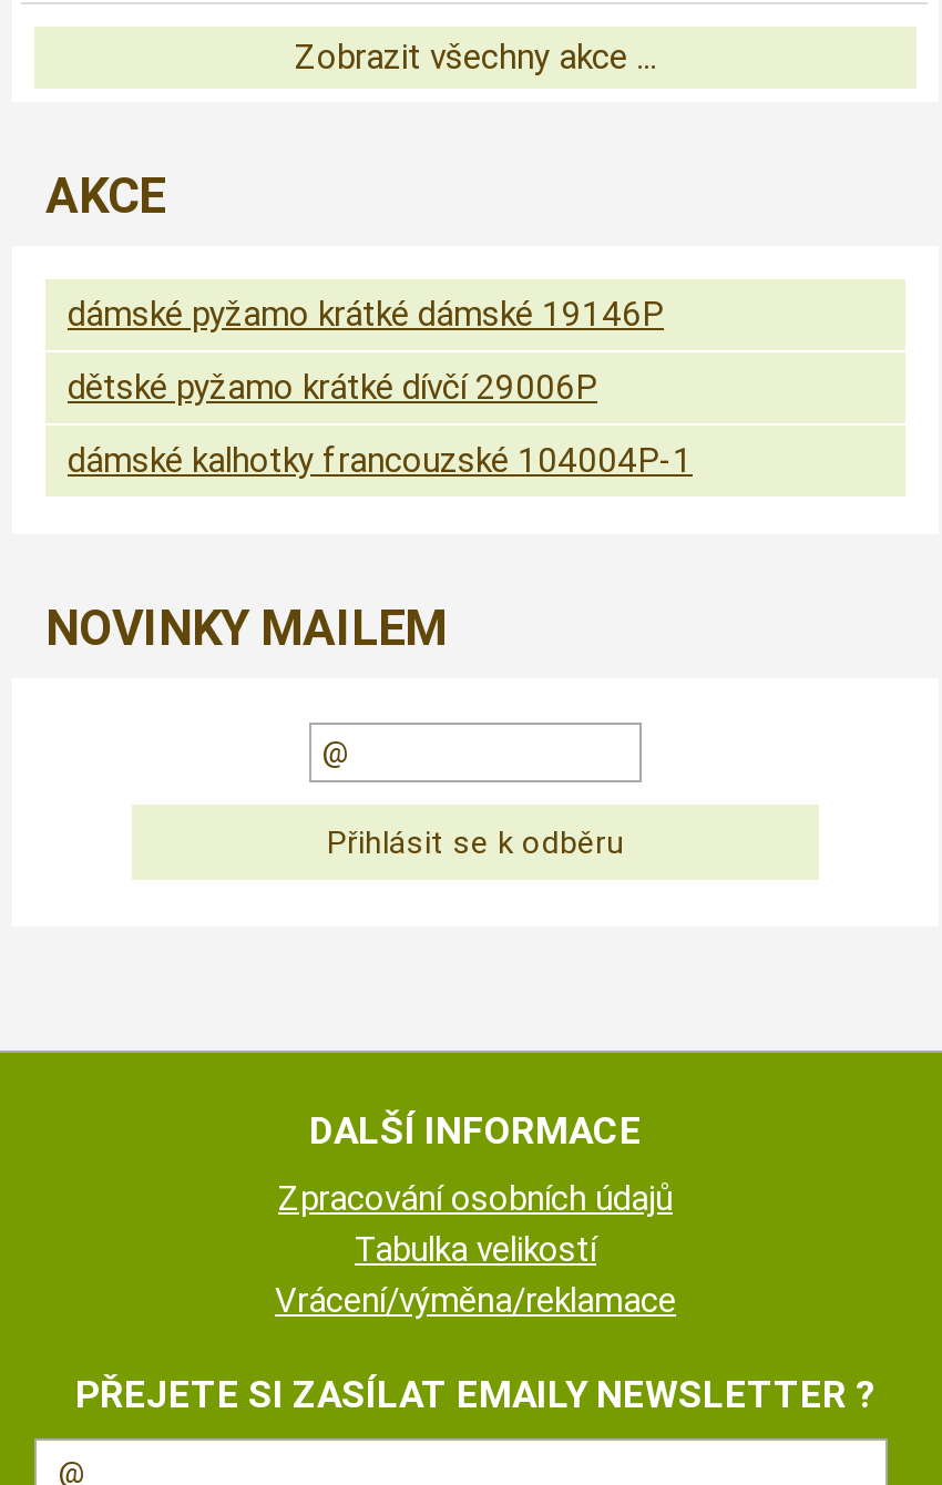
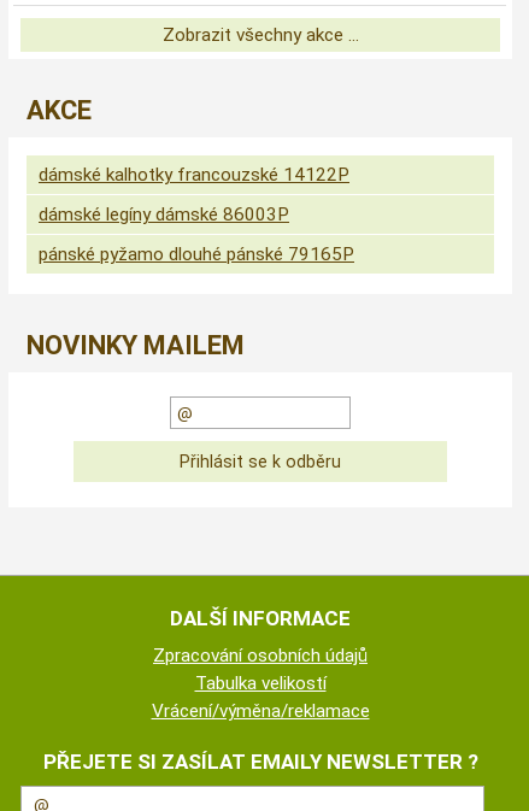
- dámské pyžamo krátké dámské 19146P
+ dámské kalhotky francouzské 14122P

- dětské pyžamo krátké dívčí 29006P
+ dámské legíny dámské 86003P

- dámské kalhotky francouzské 104004P-1
+ pánské pyžamo dlouhé pánské 79165P
